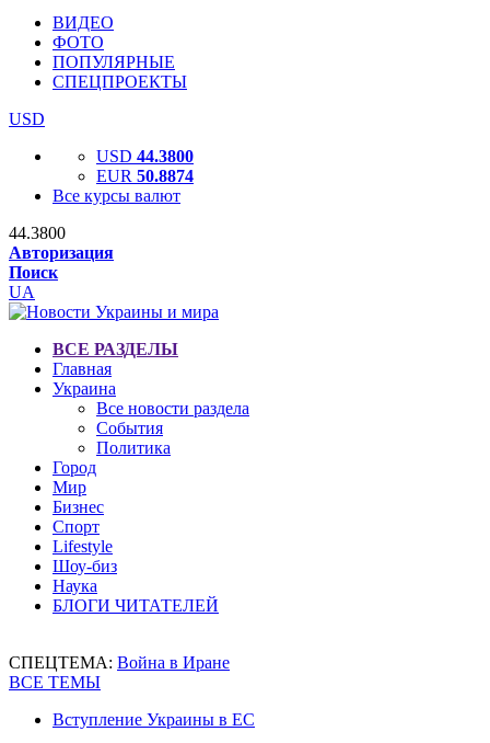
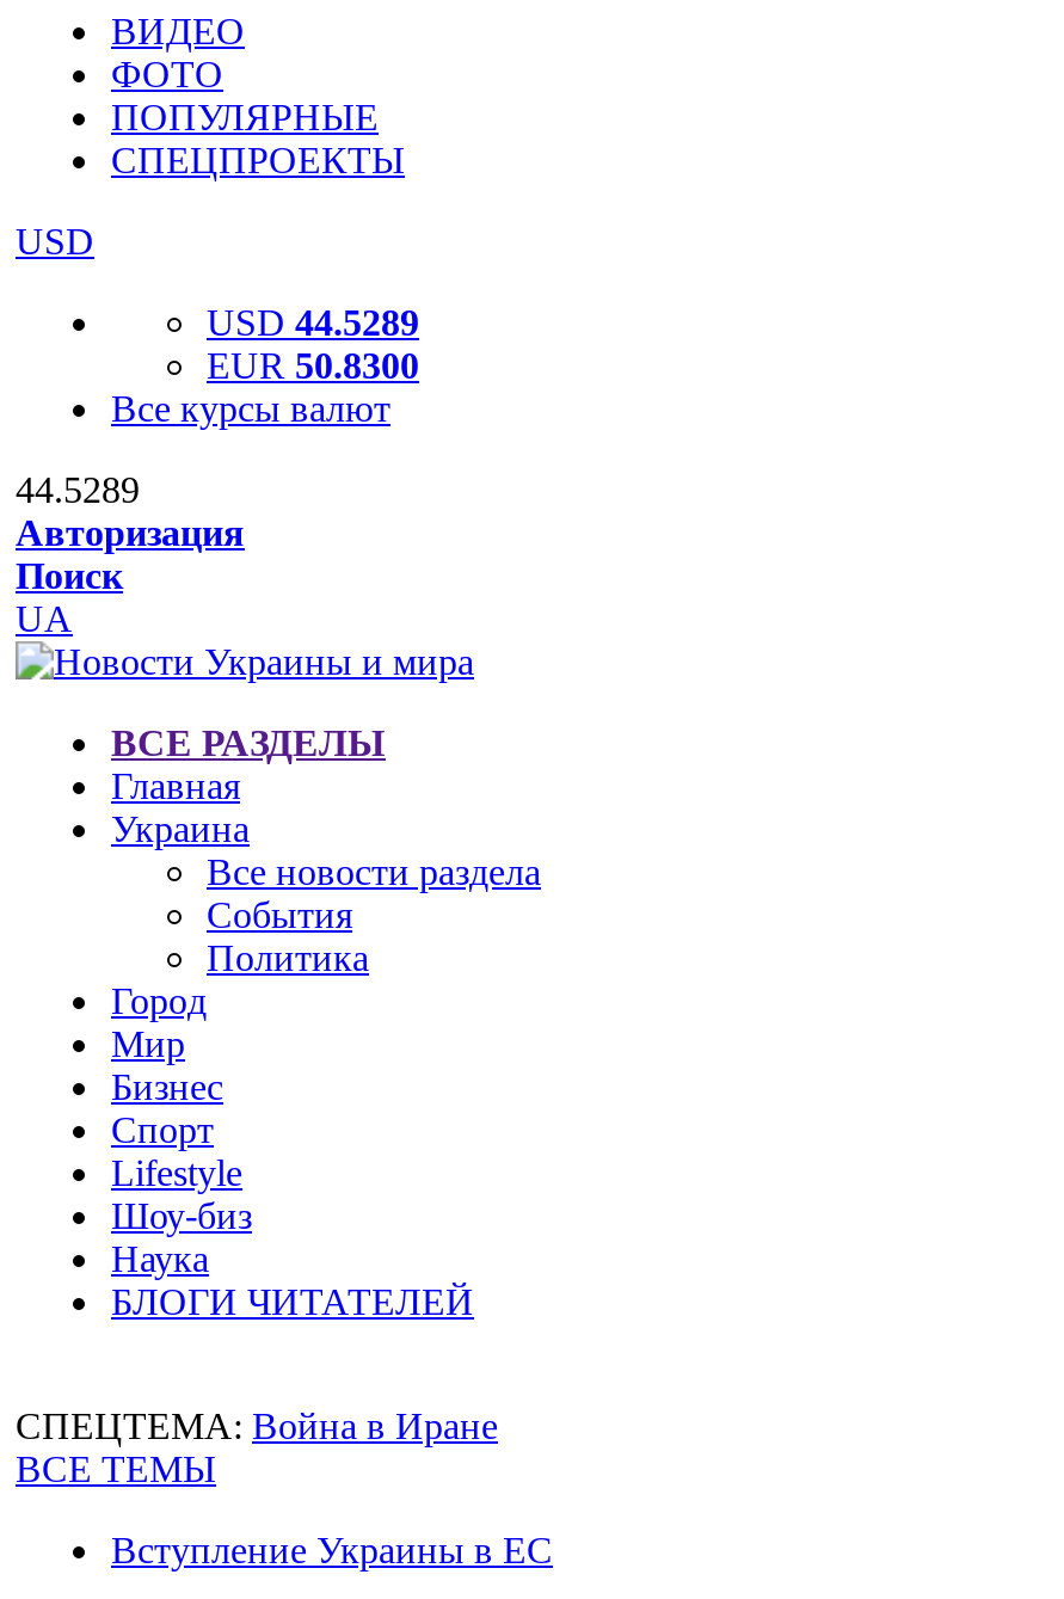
- USD 44.3800
+ USD 44.5289

- EUR 50.8874
+ EUR 50.8300

- 44.3800
+ 44.5289
